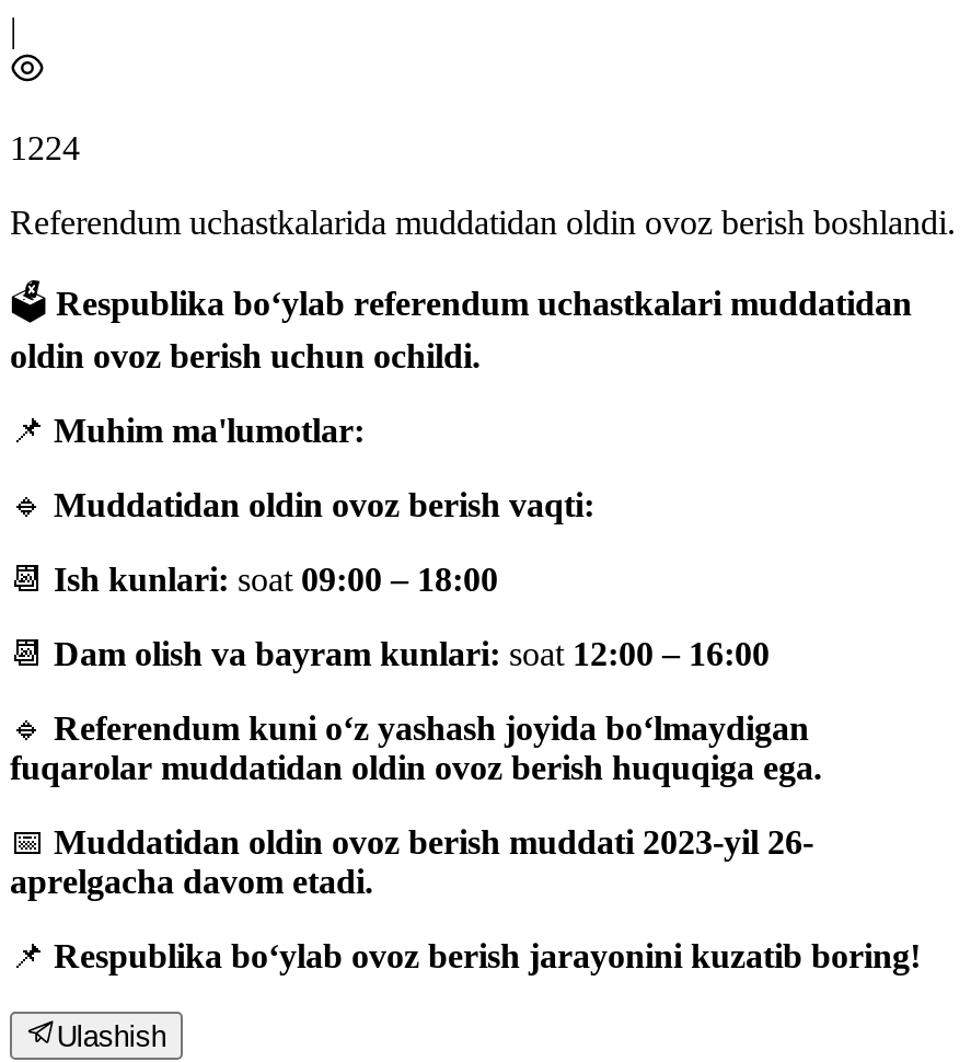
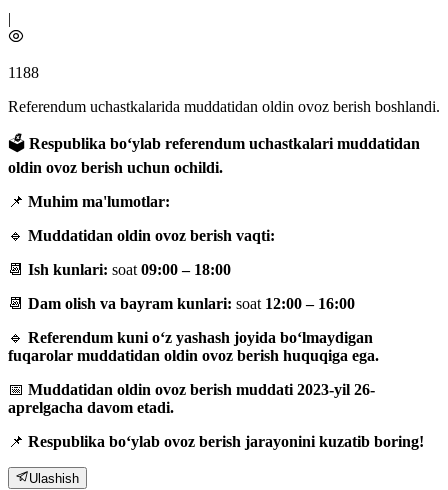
- 1224
+ 1188
